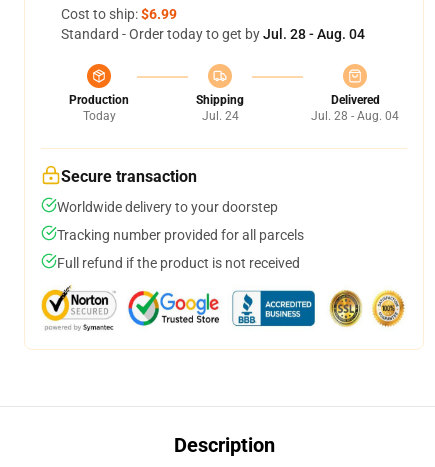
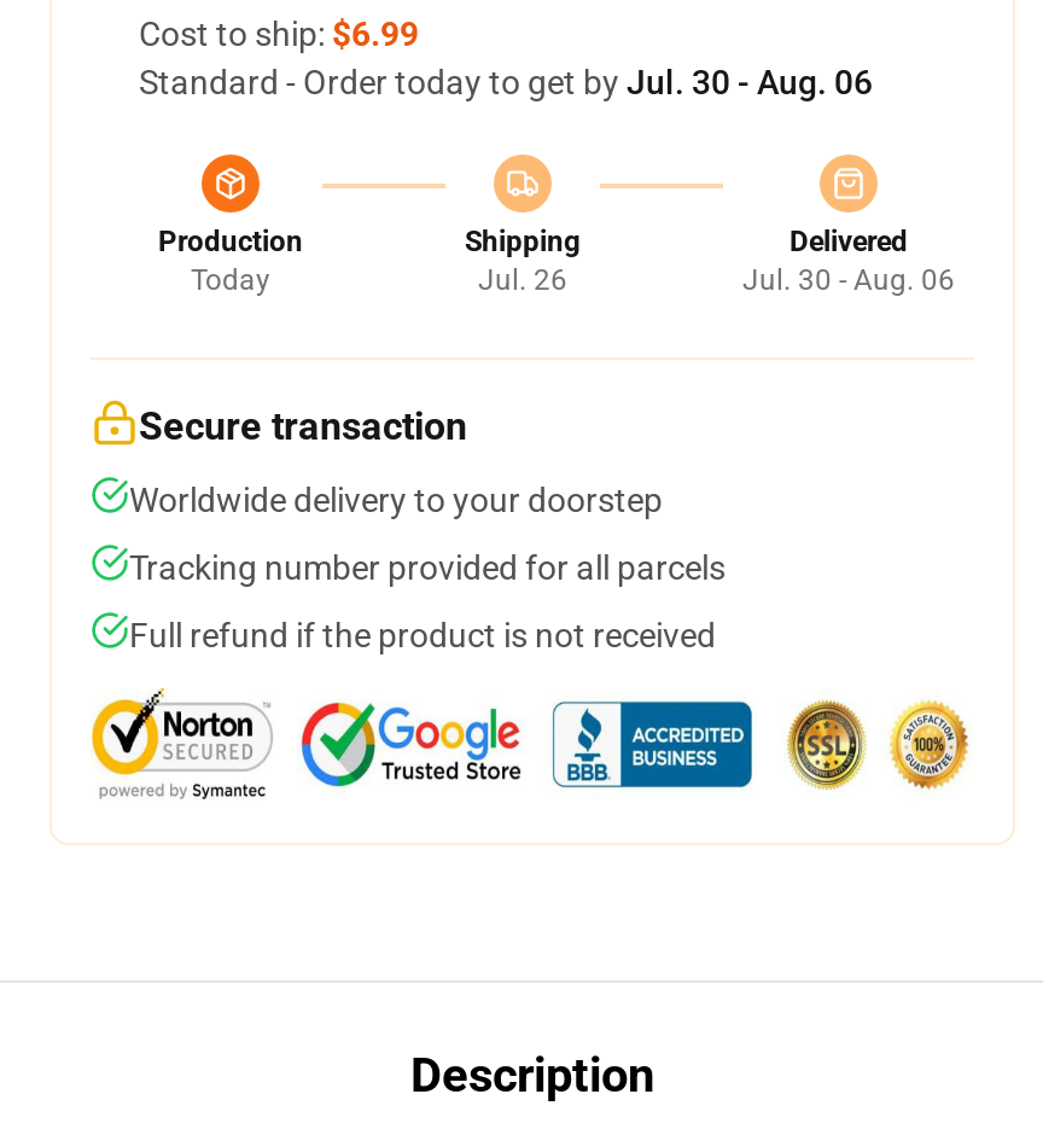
- Standard - Order today to get by Jul. 28 - Aug. 04
+ Standard - Order today to get by Jul. 30 - Aug. 06

- Jul. 24
+ Jul. 26

- Jul. 28 - Aug. 04
+ Jul. 30 - Aug. 06
